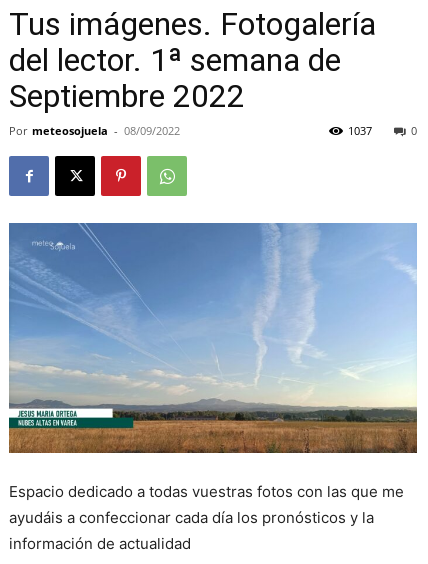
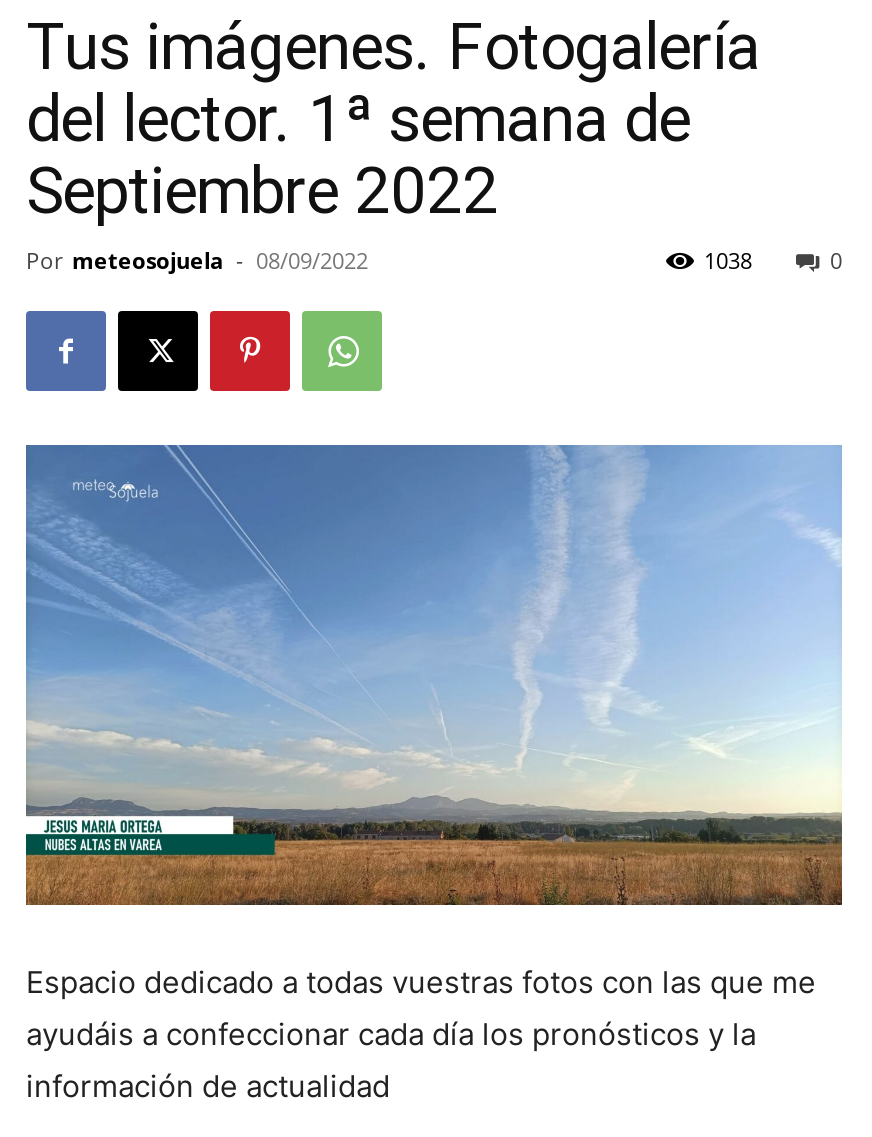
- 1037
+ 1038
